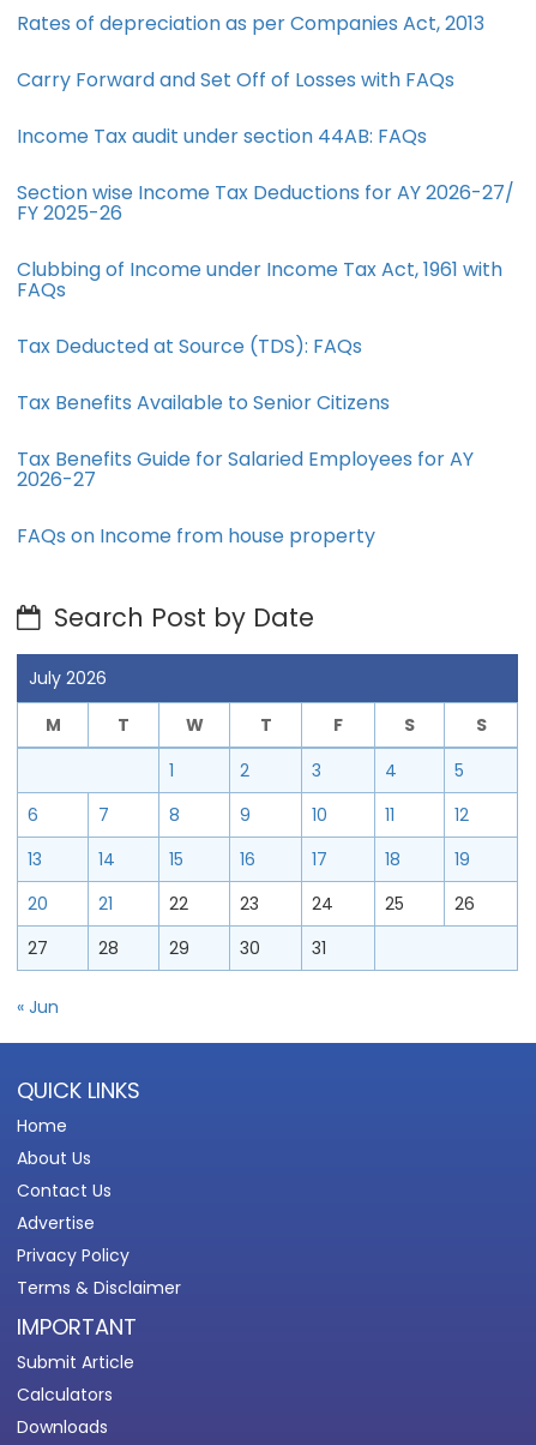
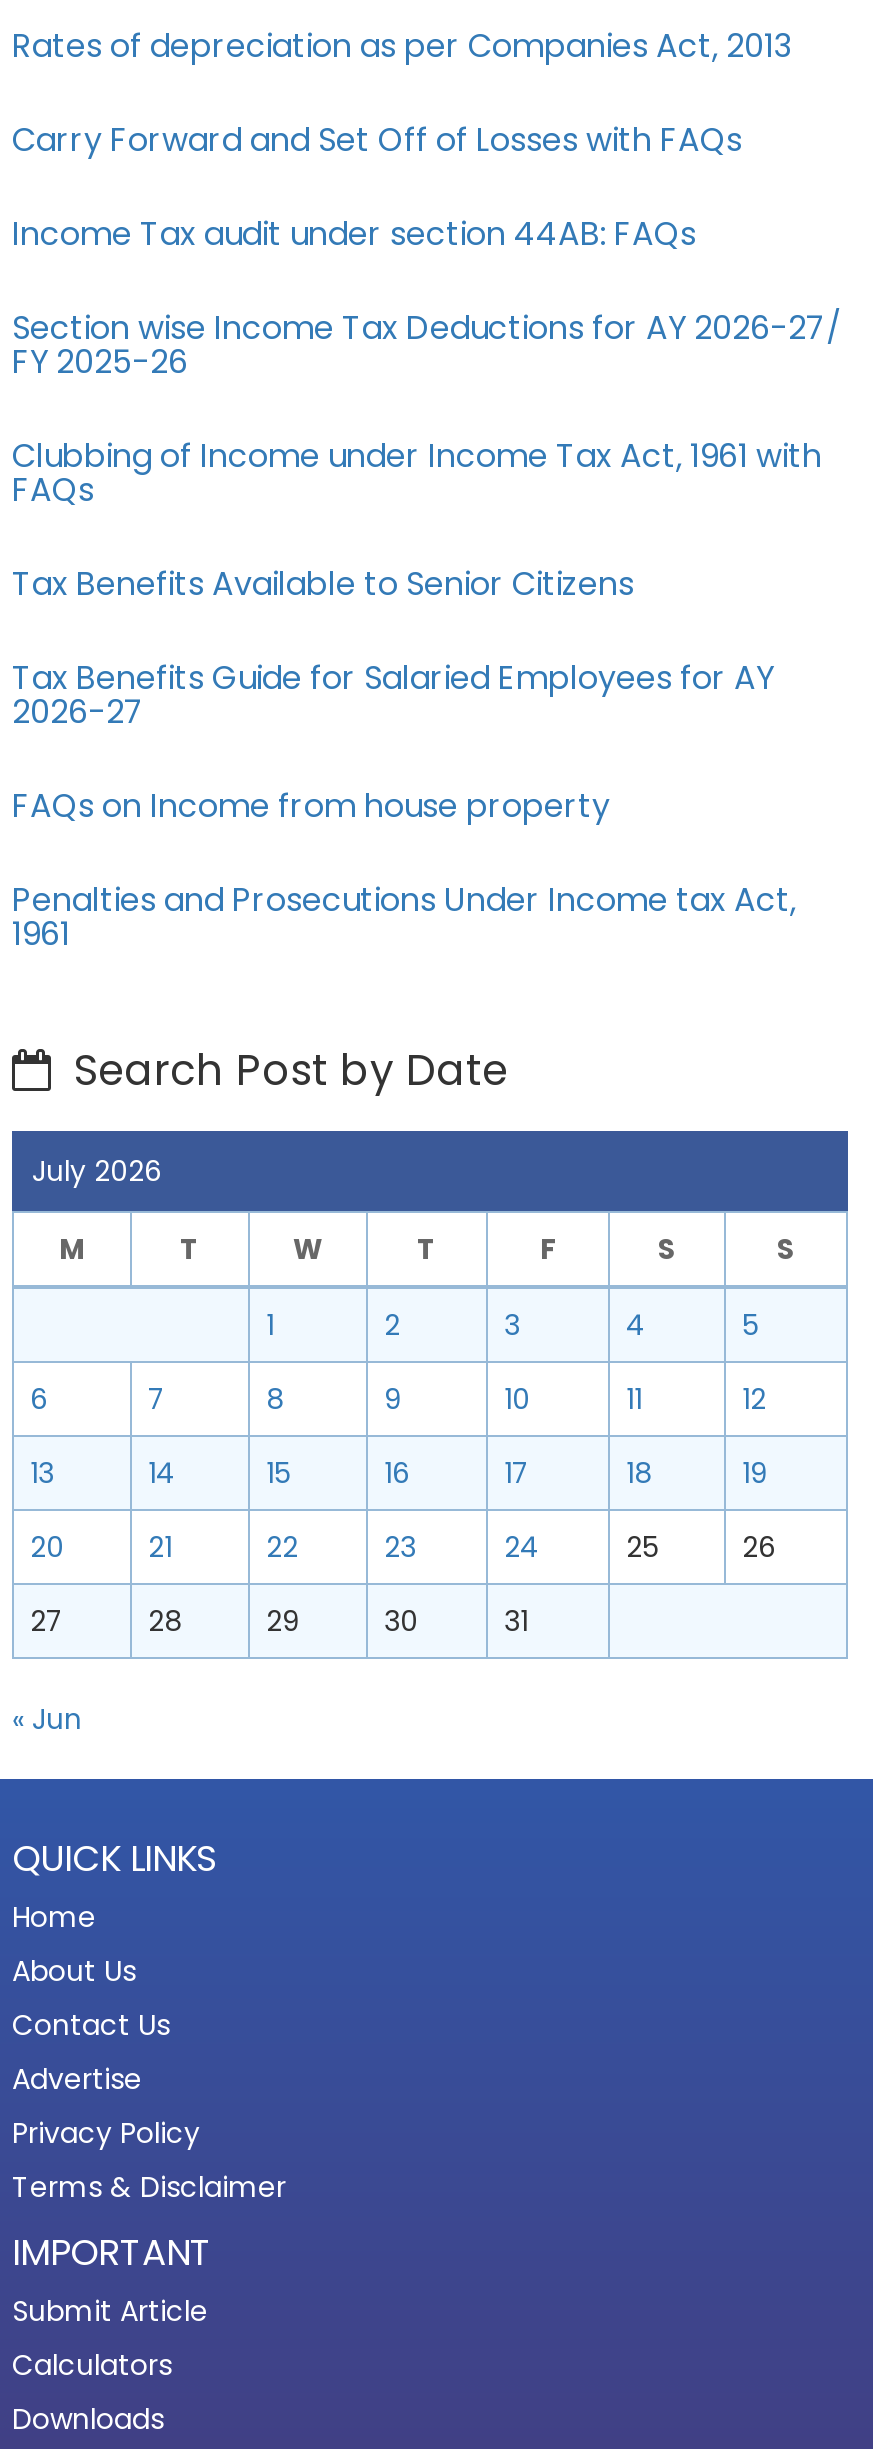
- Tax Deducted at Source (TDS): FAQs

moved up: Tax Benefits Available to Senior Citizens | Tax Benefits Guide for Salaried Employees for AY | 2026-27 | FAQs on Income from house property

+ Penalties and Prosecutions Under Income tax Act,
+ 1961
